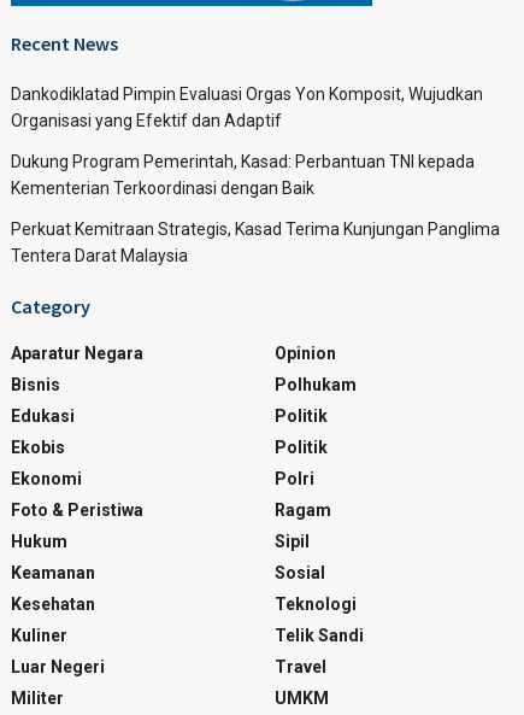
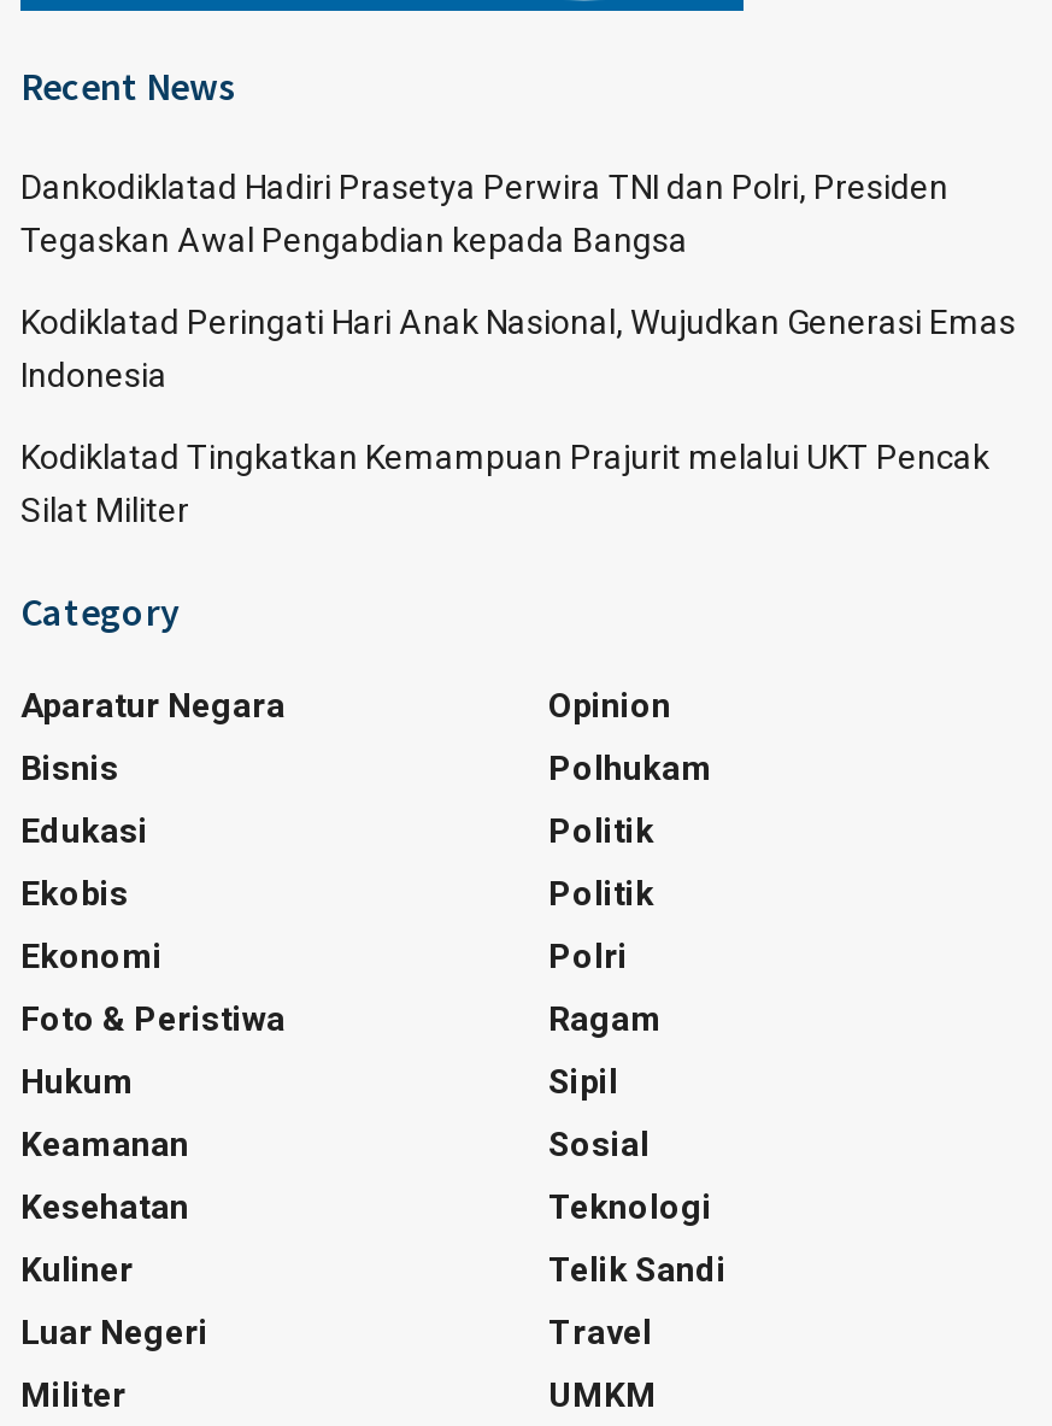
- Dankodiklatad Pimpin Evaluasi Orgas Yon Komposit, Wujudkan
- Organisasi yang Efektif dan Adaptif
+ Dankodiklatad Hadiri Prasetya Perwira TNI dan Polri, Presiden
+ Tegaskan Awal Pengabdian kepada Bangsa

- Dukung Program Pemerintah, Kasad: Perbantuan TNI kepada
- Kementerian Terkoordinasi dengan Baik
+ Kodiklatad Peringati Hari Anak Nasional, Wujudkan Generasi Emas
+ Indonesia

- Perkuat Kemitraan Strategis, Kasad Terima Kunjungan Panglima
- Tentera Darat Malaysia
+ Kodiklatad Tingkatkan Kemampuan Prajurit melalui UKT Pencak
+ Silat Militer
